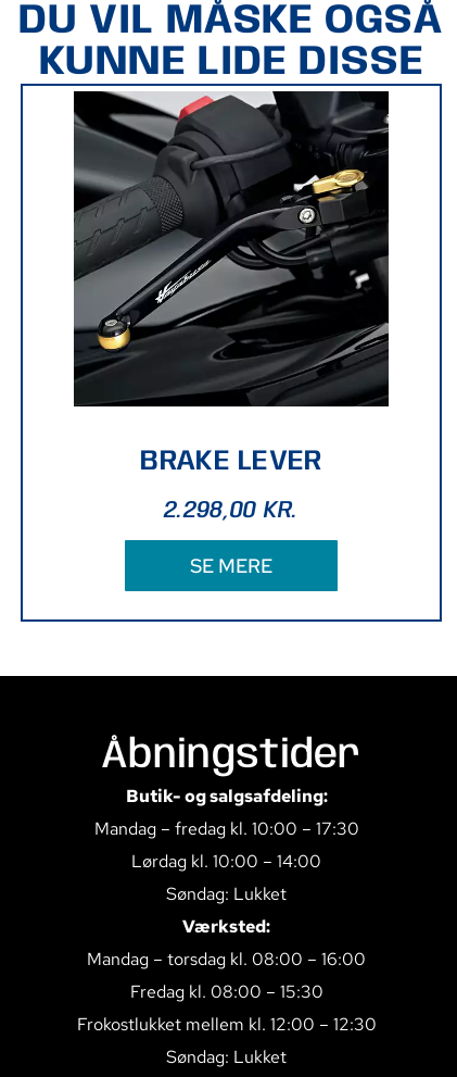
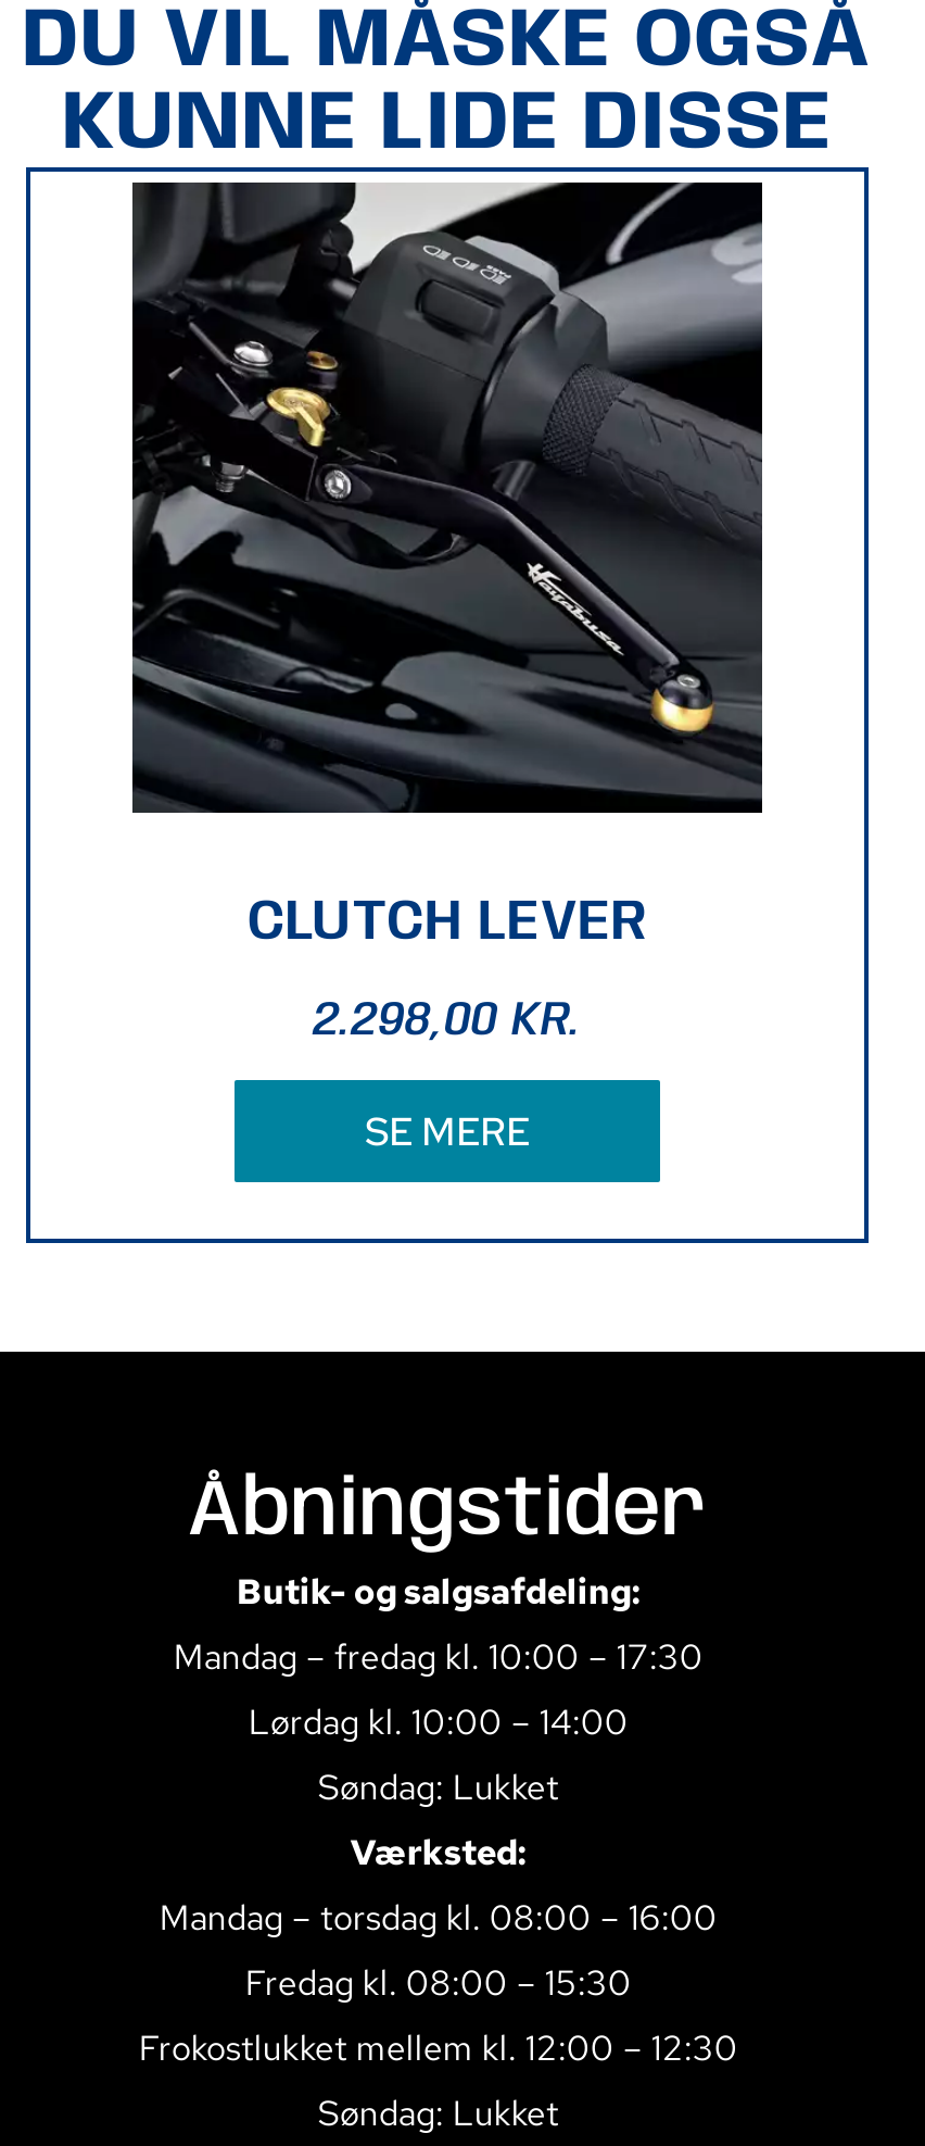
- [image]
- BRAKE LEVER
+ [image]
+ CLUTCH LEVER
